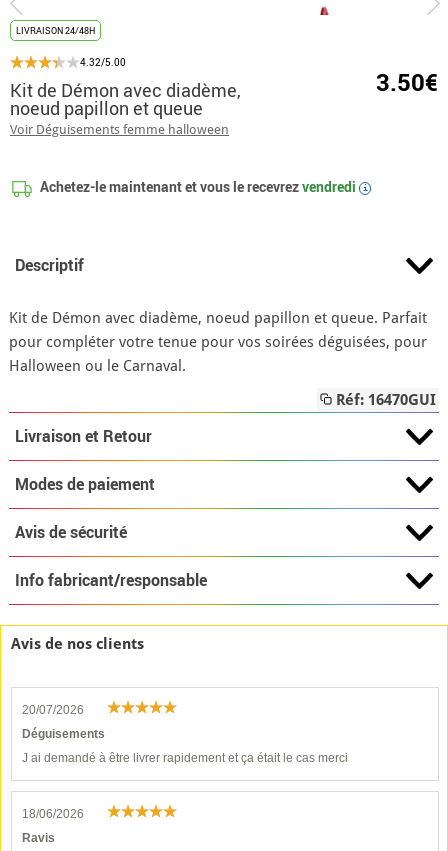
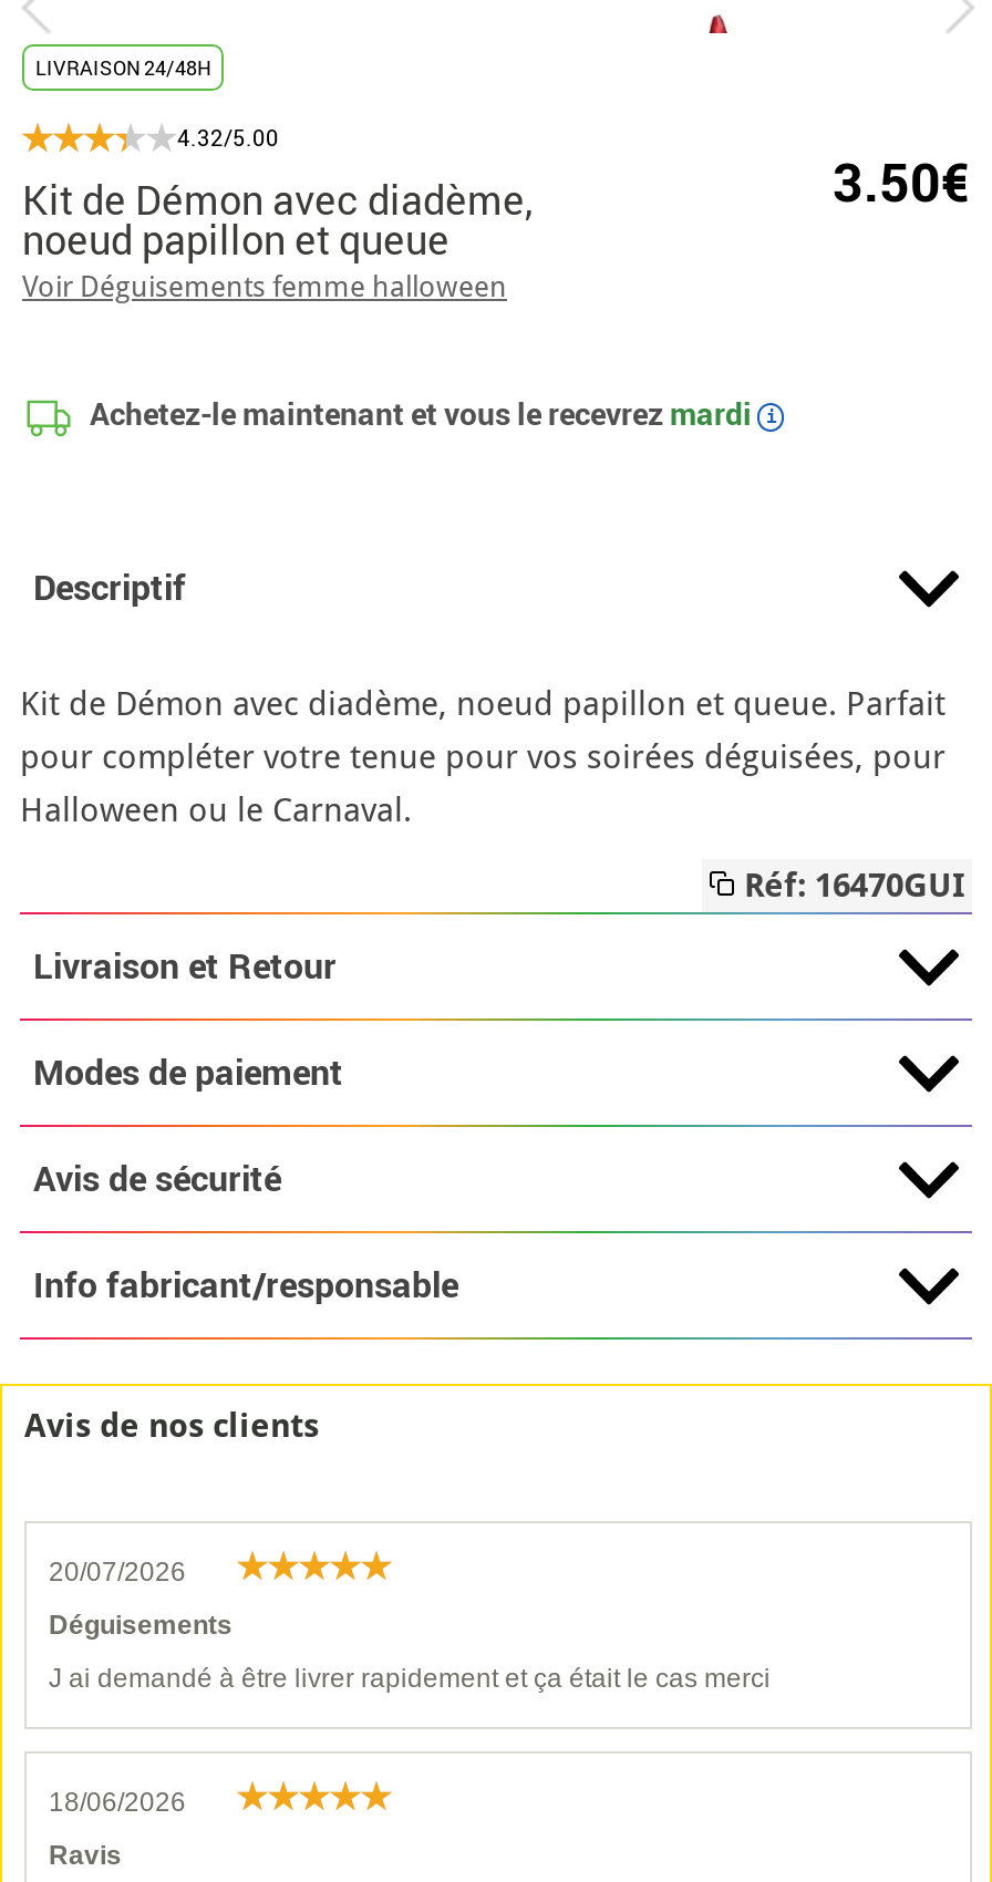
- Achetez-le maintenant et vous le recevrez vendredi
+ Achetez-le maintenant et vous le recevrez mardi
